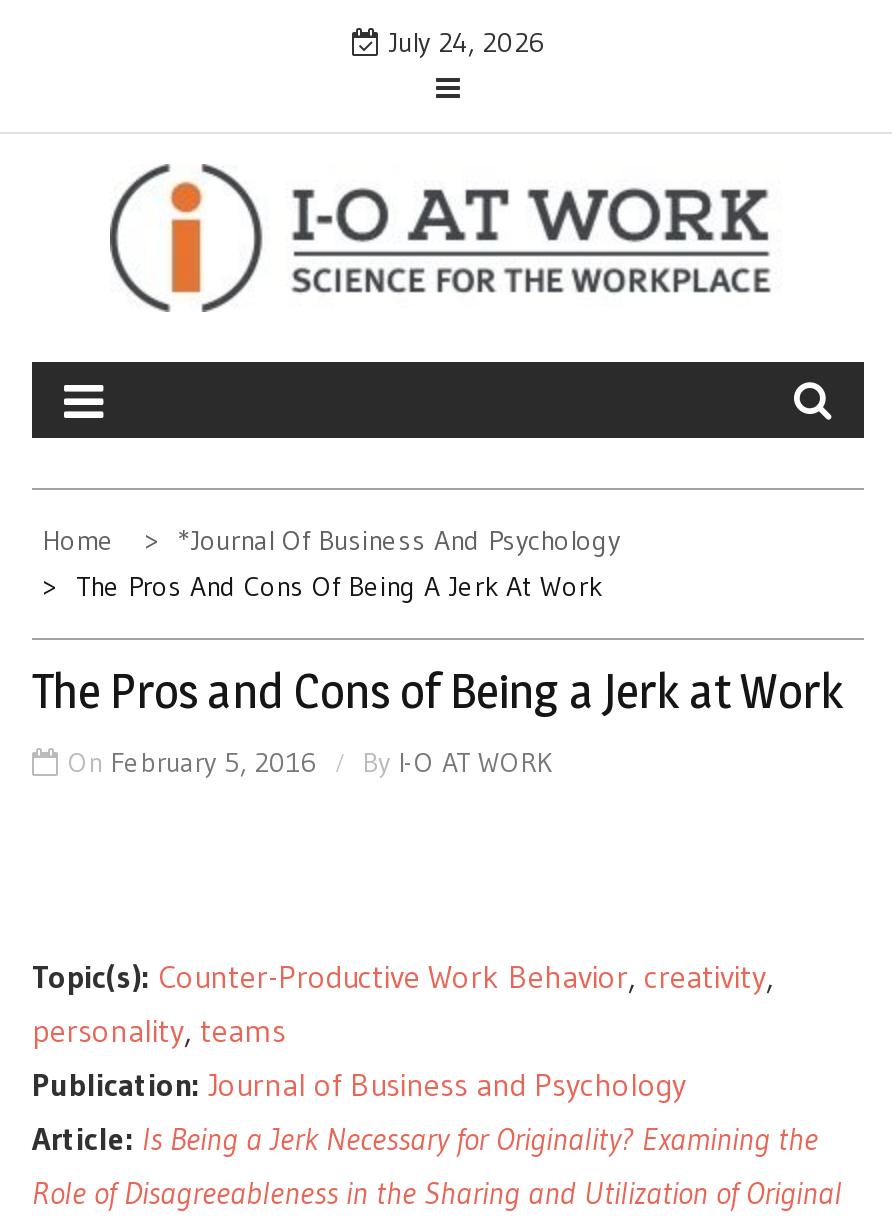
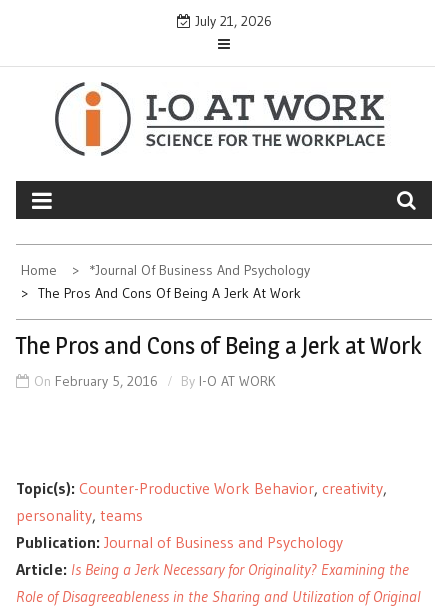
- July 24, 2026
+ July 21, 2026
